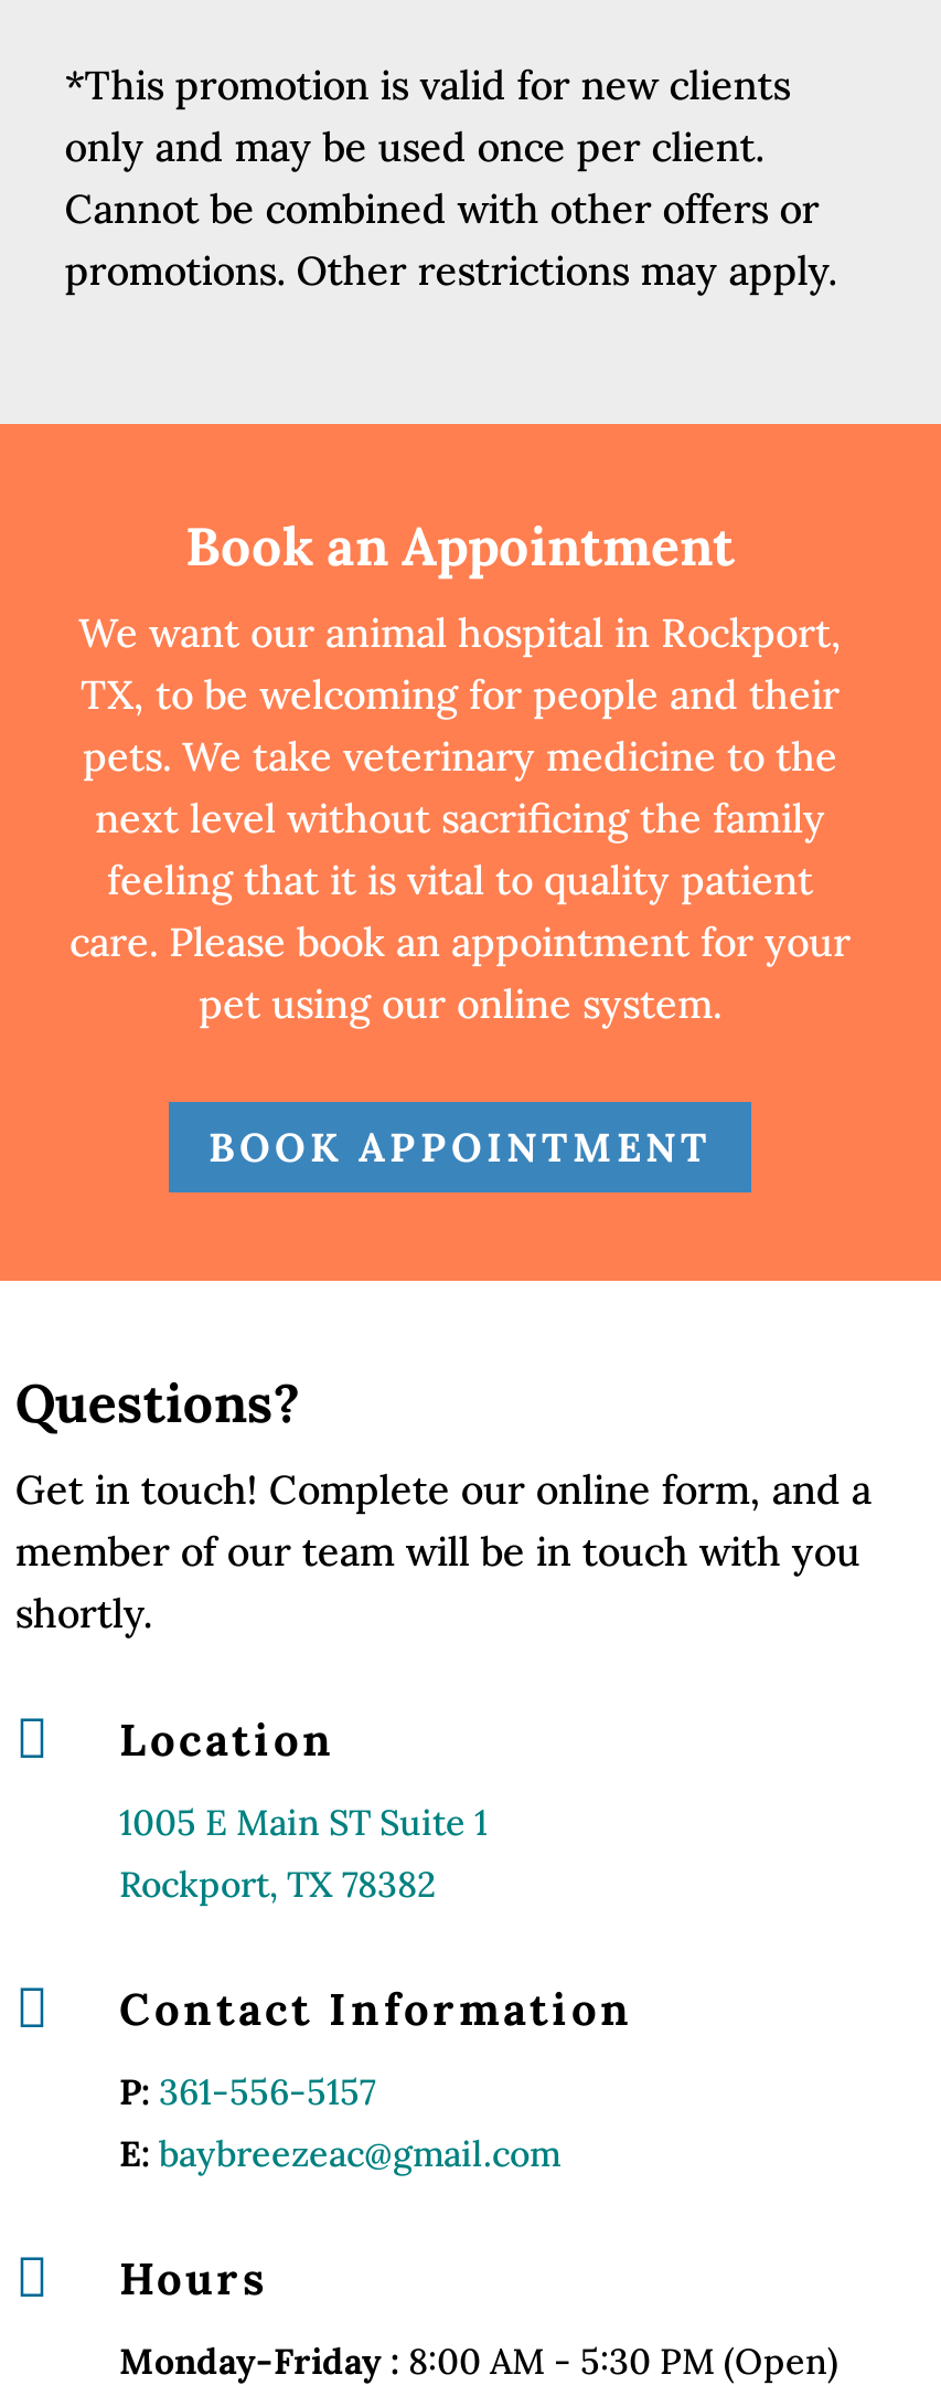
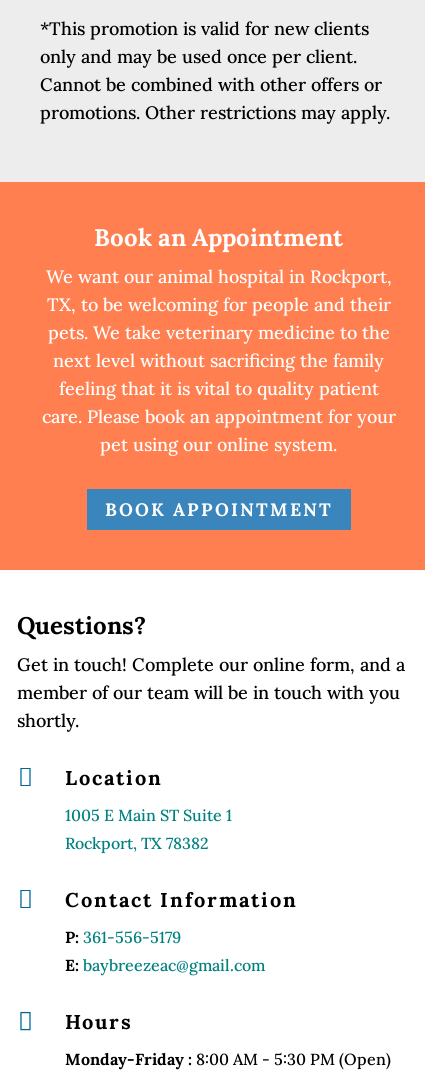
- P: 361-556-5157
+ P: 361-556-5179
